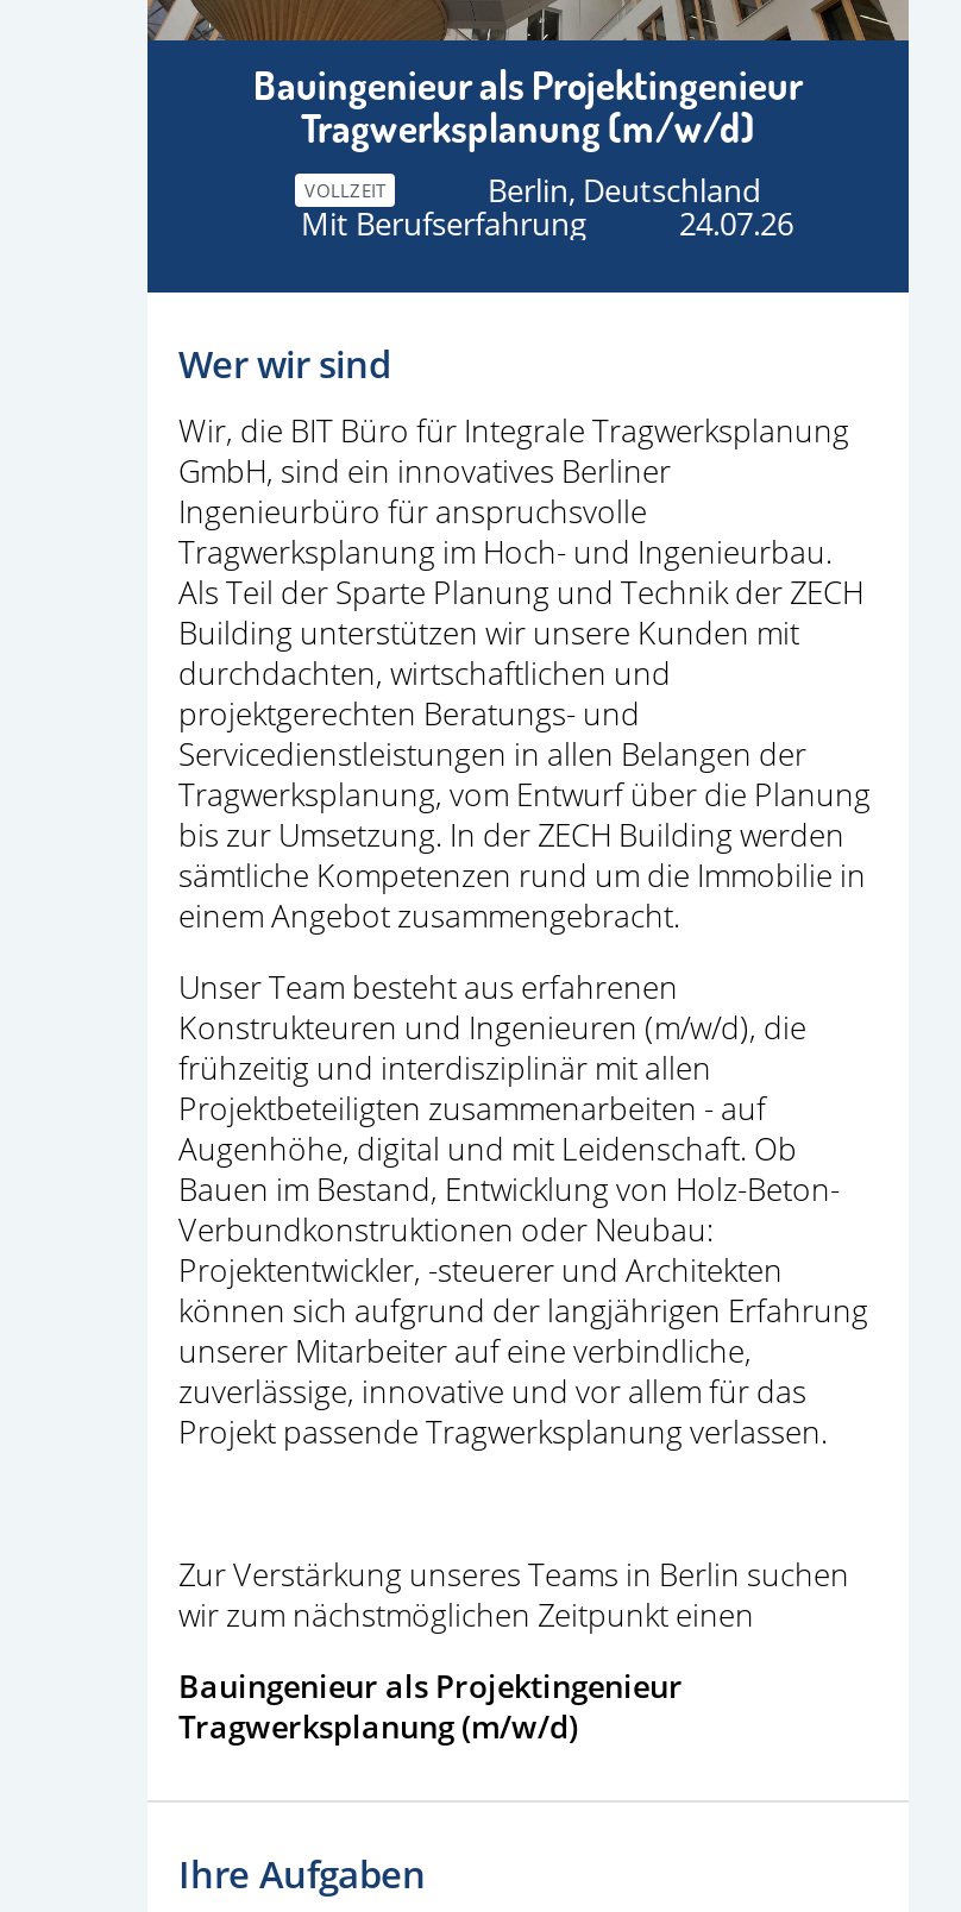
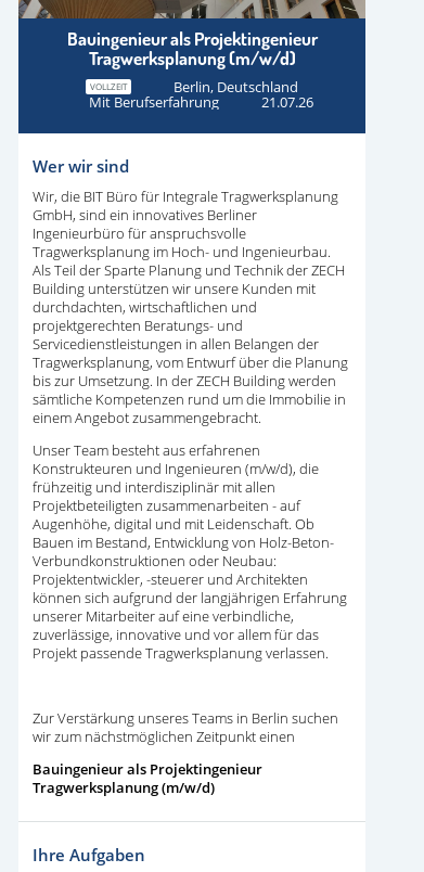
- 24.07.26
+ 21.07.26
